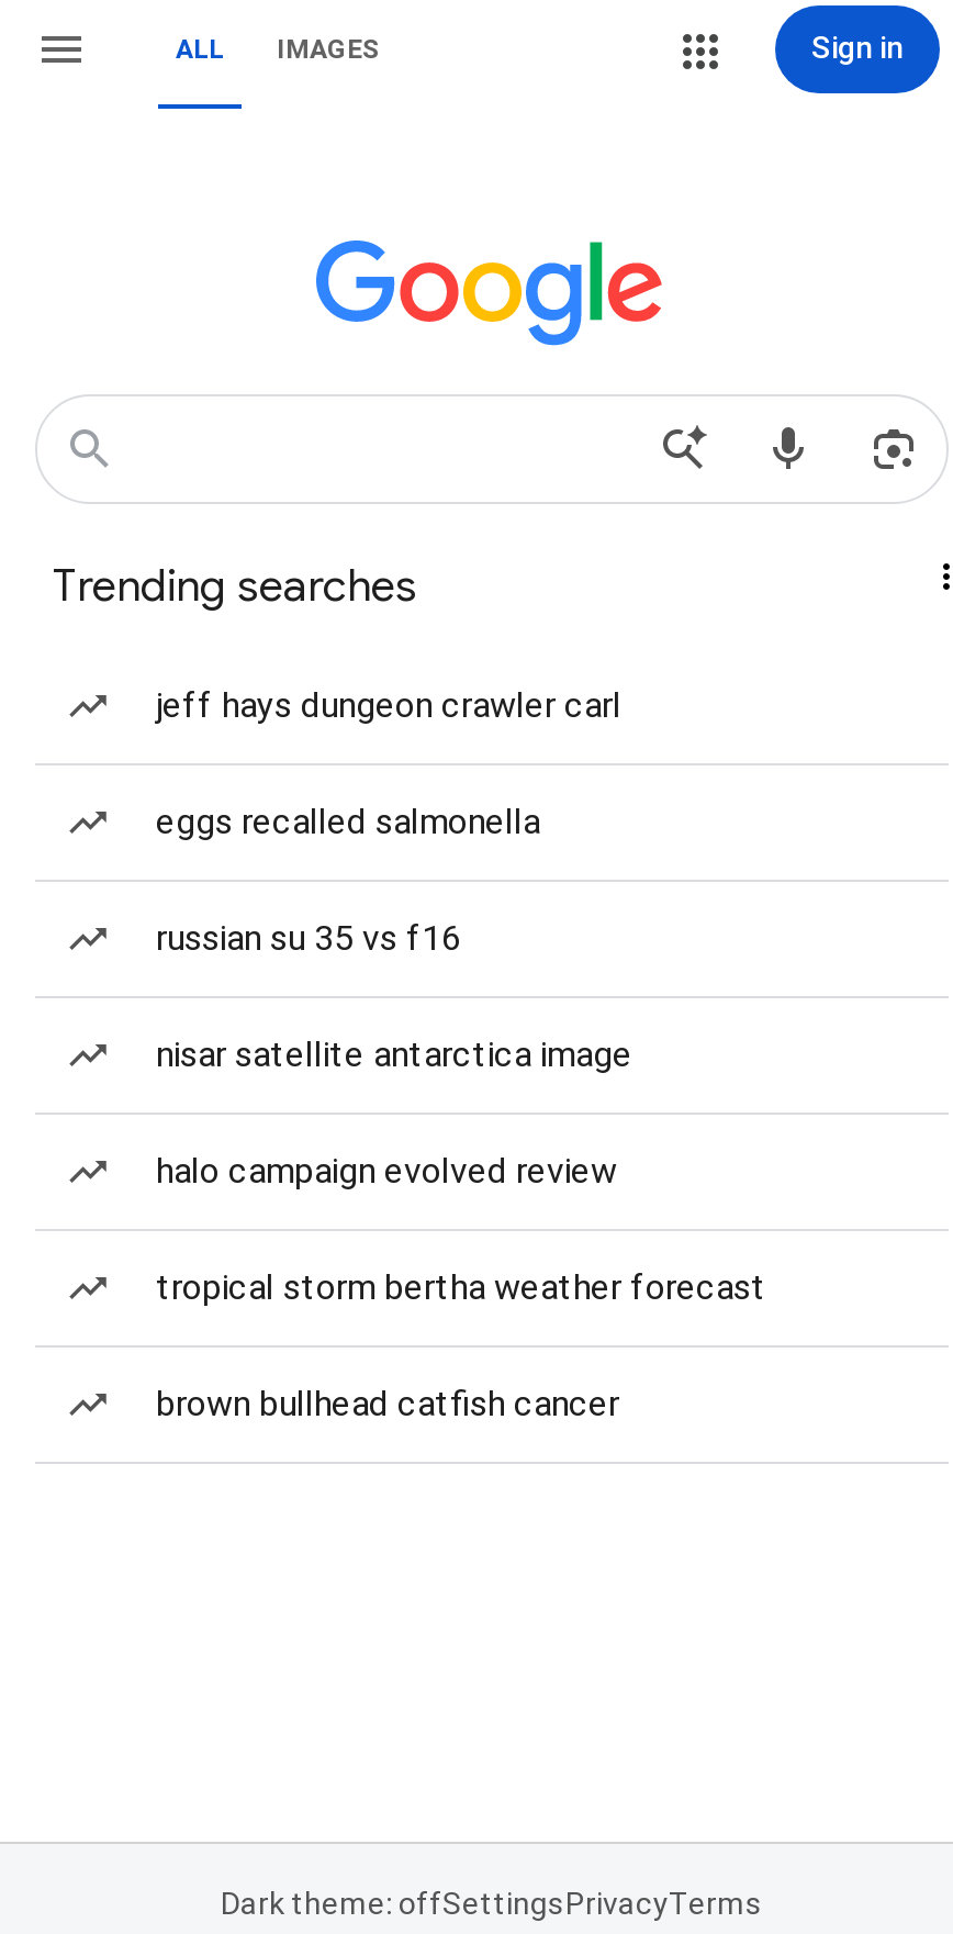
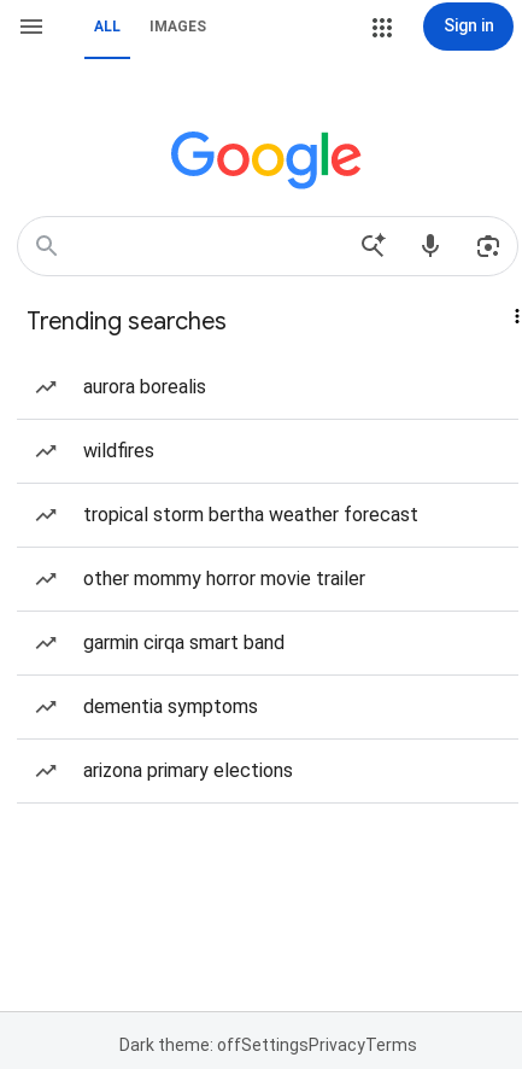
- jeff hays dungeon crawler carl
- eggs recalled salmonella
- russian su 35 vs f16
- nisar satellite antarctica image
- halo campaign evolved review
+ aurora borealis
+ wildfires

moved up: tropical storm bertha weather forecast

- brown bullhead catfish cancer
+ other mommy horror movie trailer
+ garmin cirqa smart band
+ dementia symptoms
+ arizona primary elections
